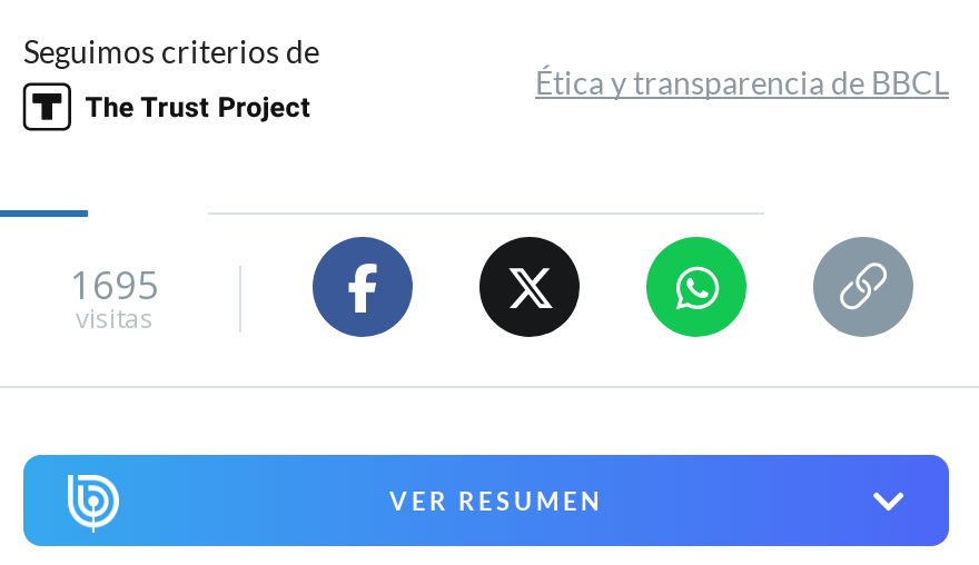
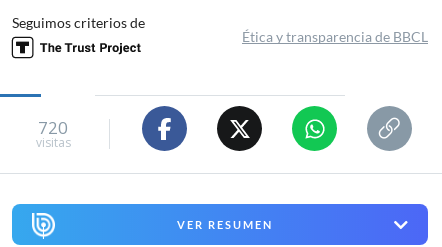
- 1695
+ 720
